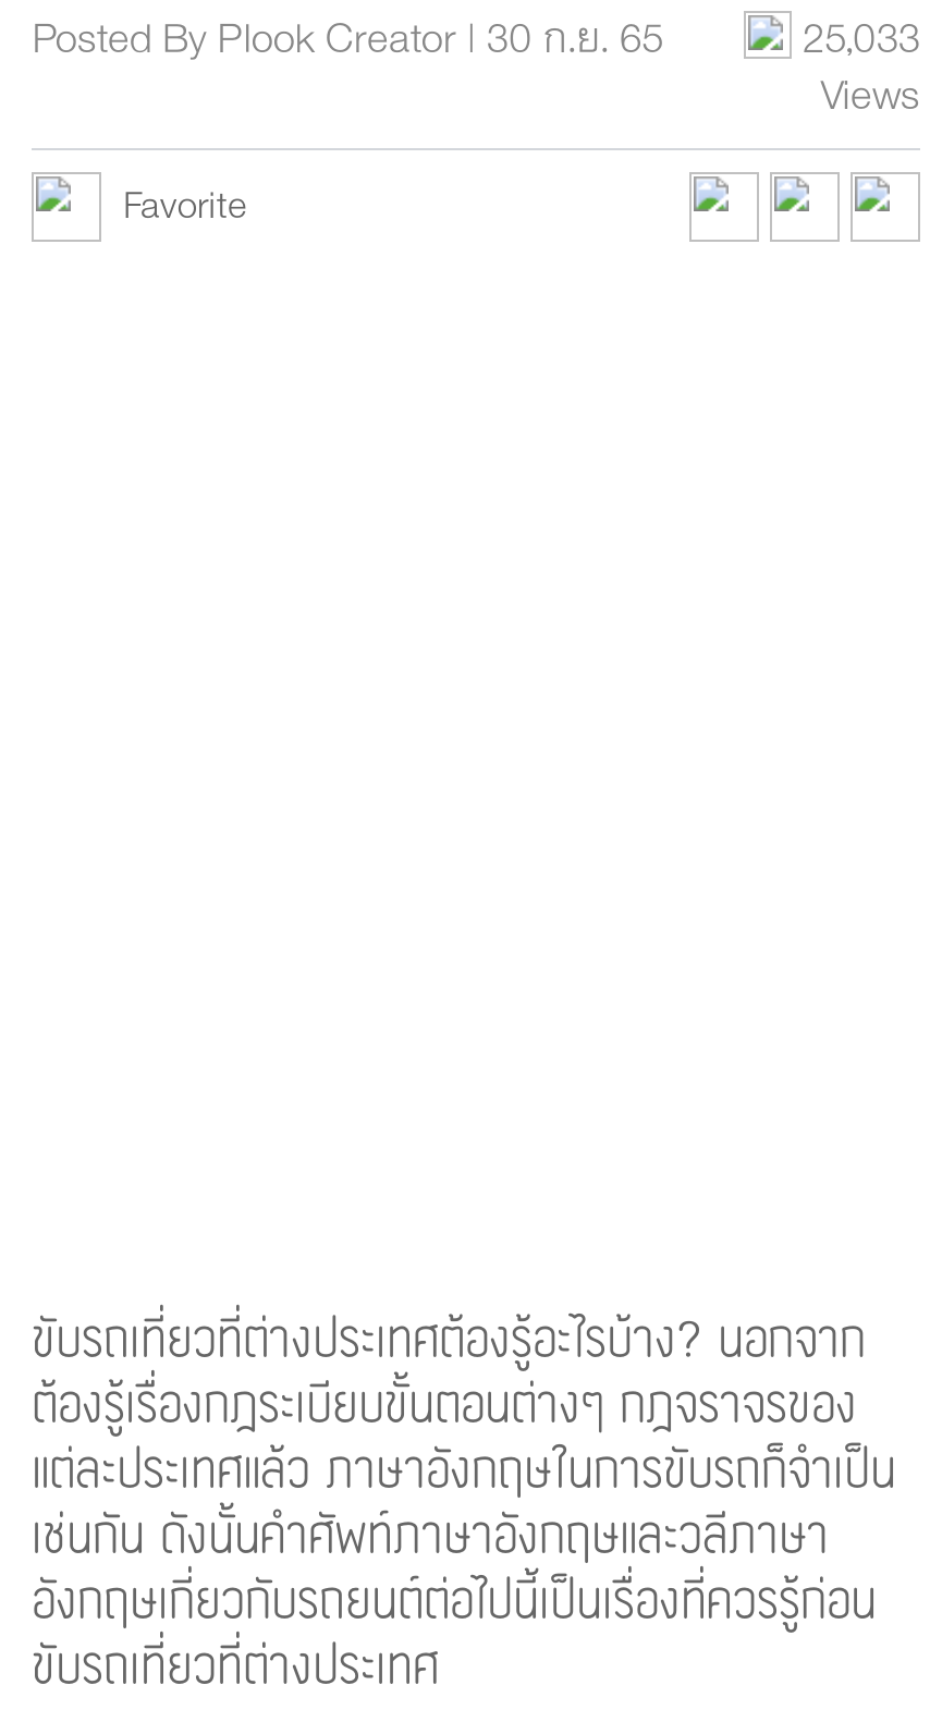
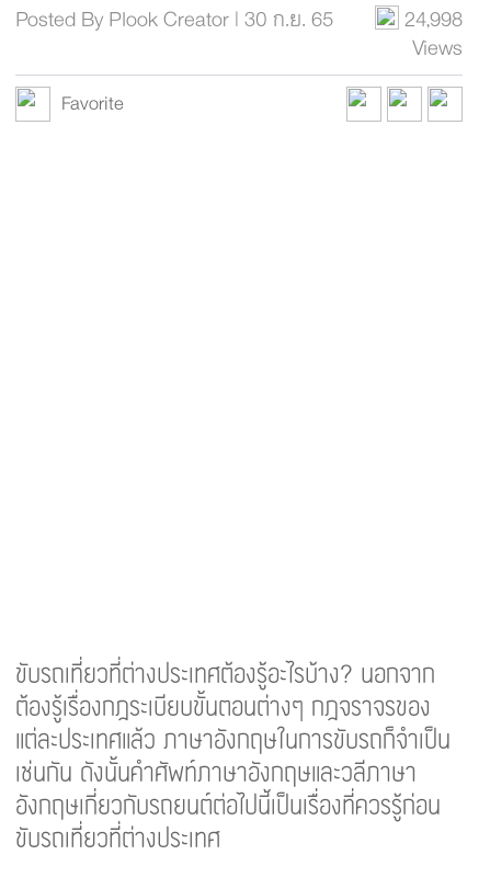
- 25,033
+ 24,998
